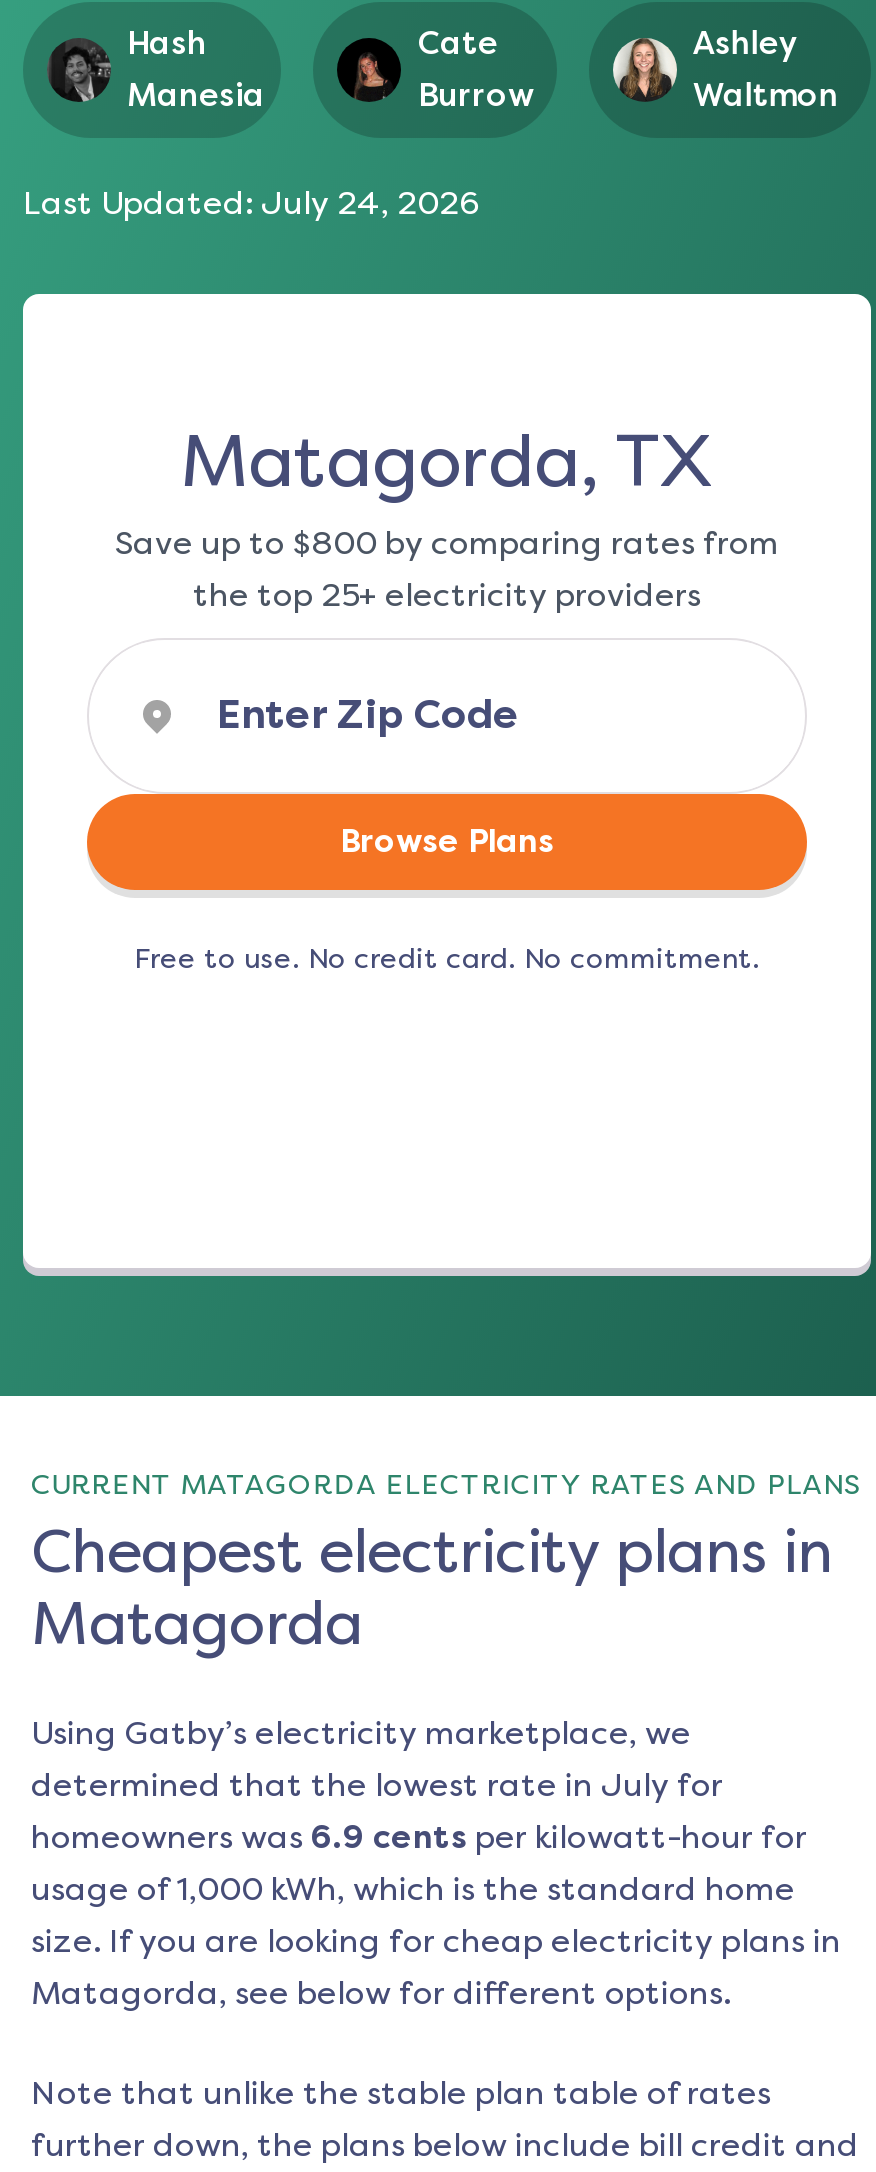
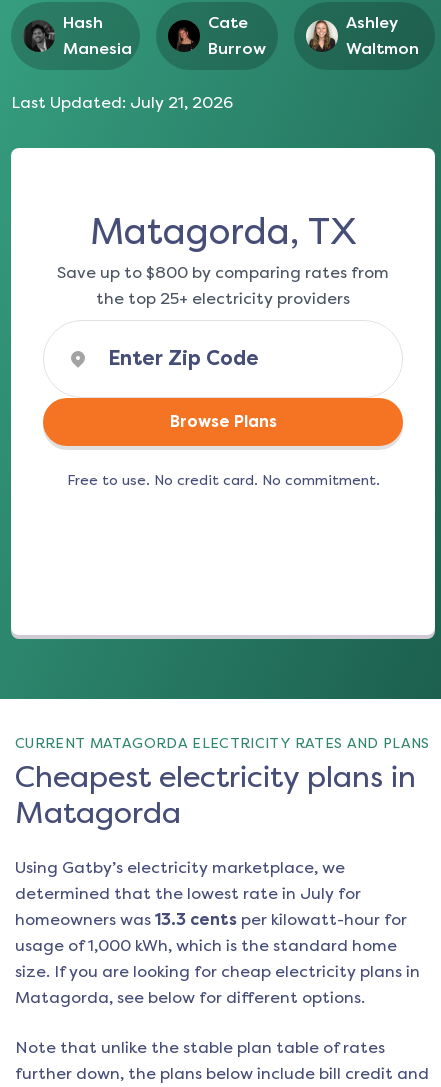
- Last Updated: July 24, 2026
+ Last Updated: July 21, 2026

- homeowners was 6.9 cents per kilowatt-hour for
+ homeowners was 13.3 cents per kilowatt-hour for
